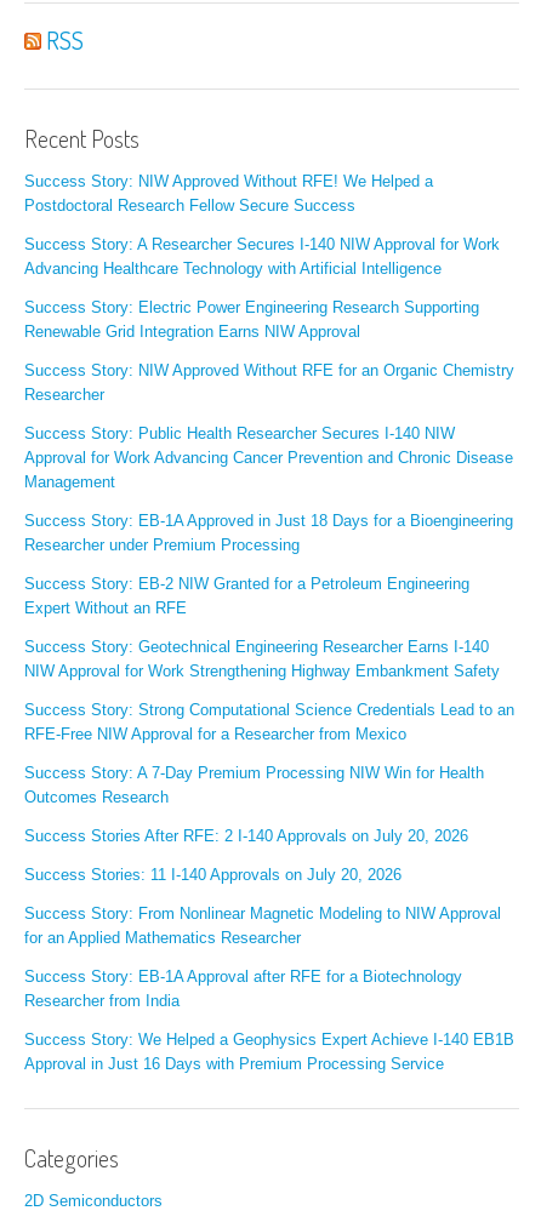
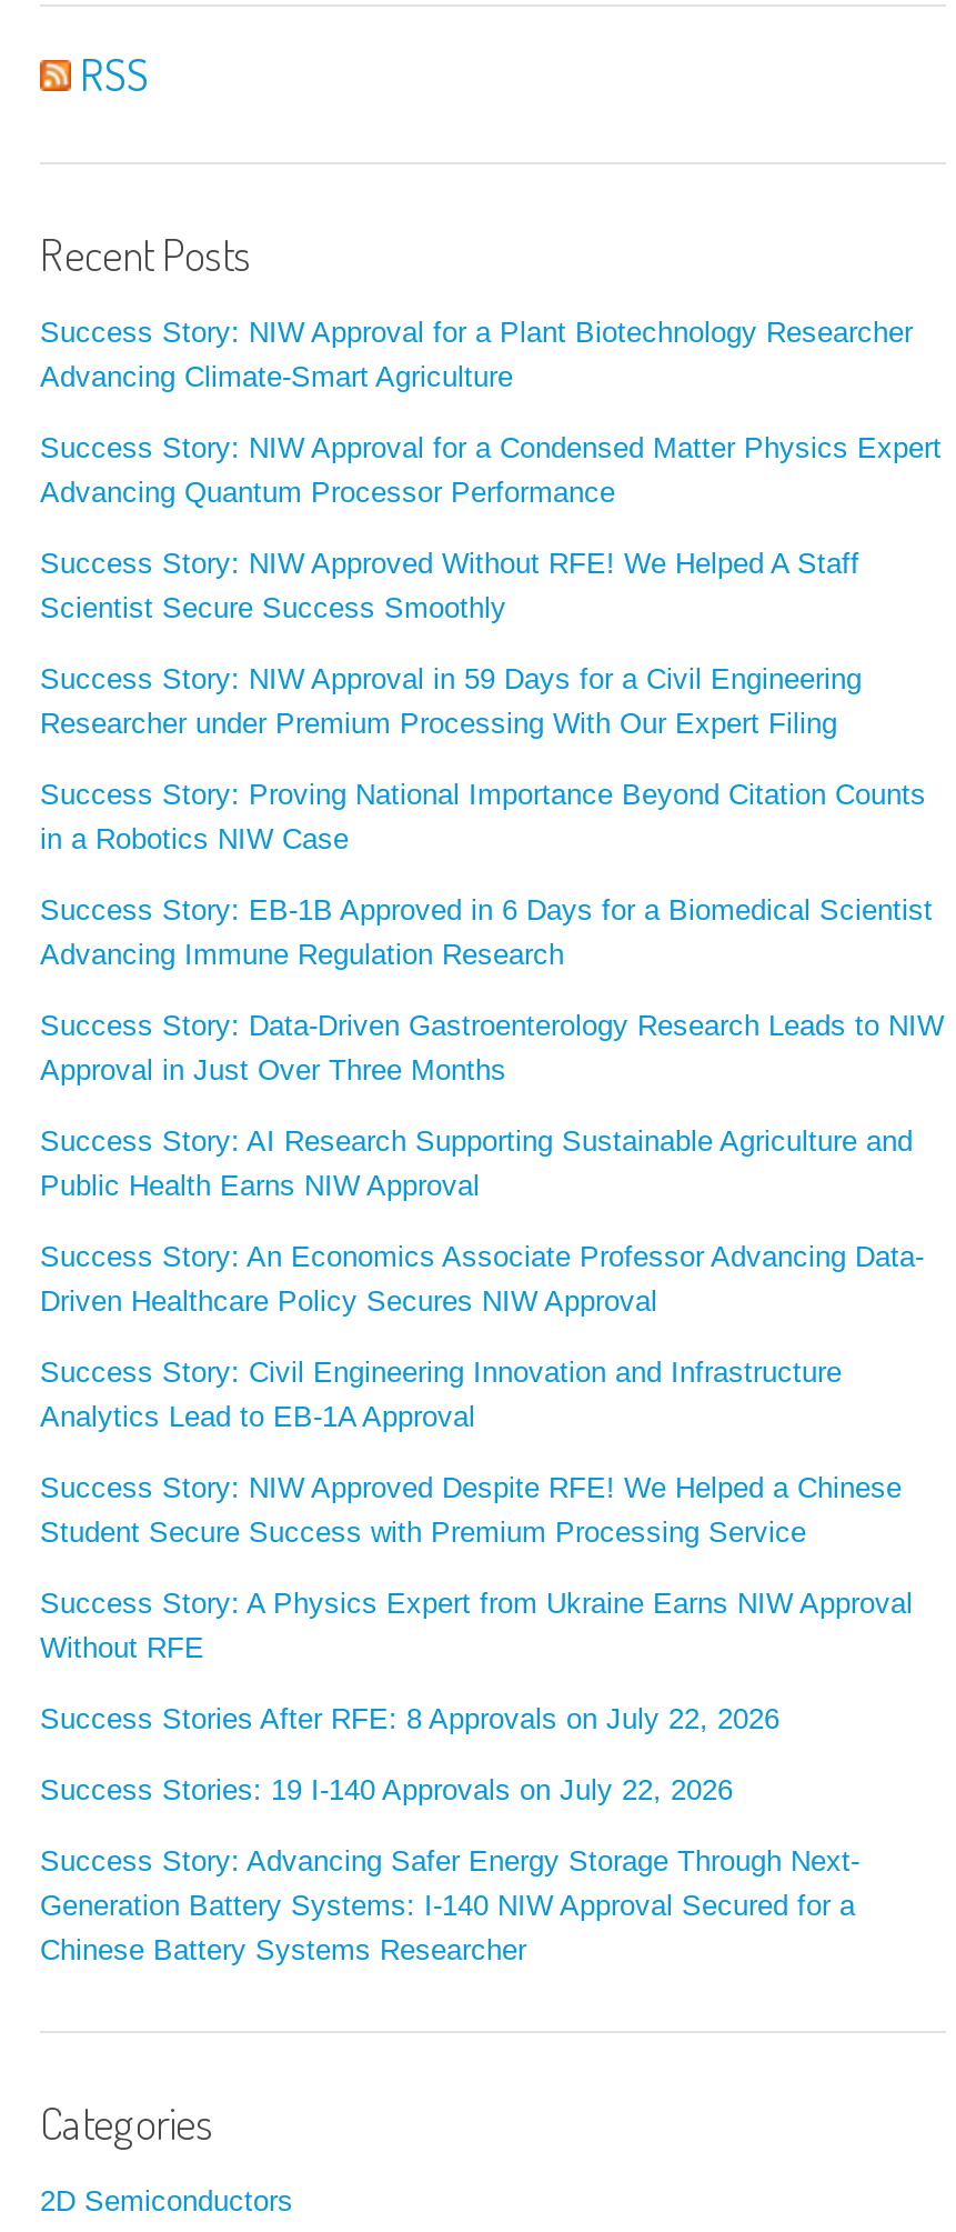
- Success Story: NIW Approved Without RFE! We Helped a
- Postdoctoral Research Fellow Secure Success
+ Success Story: NIW Approval for a Plant Biotechnology Researcher
+ Advancing Climate-Smart Agriculture

- Success Story: A Researcher Secures I-140 NIW Approval for Work
- Advancing Healthcare Technology with Artificial Intelligence
+ Success Story: NIW Approval for a Condensed Matter Physics Expert
+ Advancing Quantum Processor Performance

- Success Story: Electric Power Engineering Research Supporting
- Renewable Grid Integration Earns NIW Approval
+ Success Story: NIW Approved Without RFE! We Helped A Staff
+ Scientist Secure Success Smoothly

- Success Story: NIW Approved Without RFE for an Organic Chemistry
- Researcher
+ Success Story: NIW Approval in 59 Days for a Civil Engineering
+ Researcher under Premium Processing With Our Expert Filing

- Success Story: Public Health Researcher Secures I-140 NIW
- Approval for Work Advancing Cancer Prevention and Chronic Disease
- Management
+ Success Story: Proving National Importance Beyond Citation Counts
+ in a Robotics NIW Case

- Success Story: EB-1A Approved in Just 18 Days for a Bioengineering
- Researcher under Premium Processing
+ Success Story: EB-1B Approved in 6 Days for a Biomedical Scientist
+ Advancing Immune Regulation Research

- Success Story: EB-2 NIW Granted for a Petroleum Engineering
- Expert Without an RFE
+ Success Story: Data-Driven Gastroenterology Research Leads to NIW
+ Approval in Just Over Three Months

- Success Story: Geotechnical Engineering Researcher Earns I-140
- NIW Approval for Work Strengthening Highway Embankment Safety
+ Success Story: AI Research Supporting Sustainable Agriculture and
+ Public Health Earns NIW Approval

- Success Story: Strong Computational Science Credentials Lead to an
- RFE-Free NIW Approval for a Researcher from Mexico
+ Success Story: An Economics Associate Professor Advancing Data-
+ Driven Healthcare Policy Secures NIW Approval

- Success Story: A 7-Day Premium Processing NIW Win for Health
- Outcomes Research
+ Success Story: Civil Engineering Innovation and Infrastructure
+ Analytics Lead to EB-1A Approval

- Success Stories After RFE: 2 I-140 Approvals on July 20, 2026
+ Success Story: NIW Approved Despite RFE! We Helped a Chinese
+ Student Secure Success with Premium Processing Service

- Success Stories: 11 I-140 Approvals on July 20, 2026
+ Success Story: A Physics Expert from Ukraine Earns NIW Approval
+ Without RFE

- Success Story: From Nonlinear Magnetic Modeling to NIW Approval
- for an Applied Mathematics Researcher
+ Success Stories After RFE: 8 Approvals on July 22, 2026

- Success Story: EB-1A Approval after RFE for a Biotechnology
- Researcher from India
+ Success Stories: 19 I-140 Approvals on July 22, 2026

- Success Story: We Helped a Geophysics Expert Achieve I-140 EB1B
- Approval in Just 16 Days with Premium Processing Service
+ Success Story: Advancing Safer Energy Storage Through Next-
+ Generation Battery Systems: I-140 NIW Approval Secured for a
+ Chinese Battery Systems Researcher
